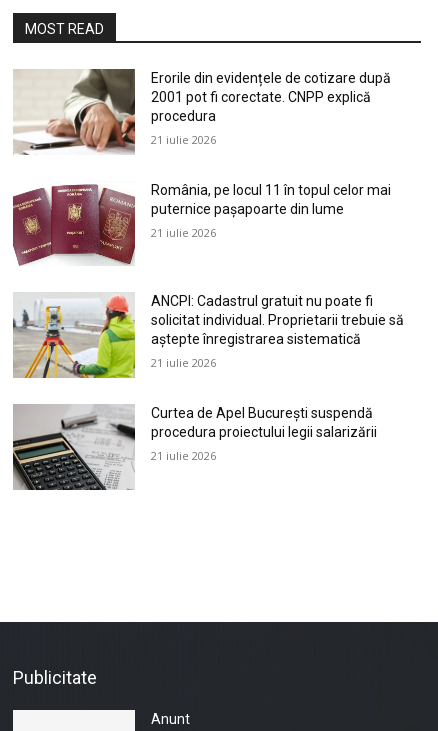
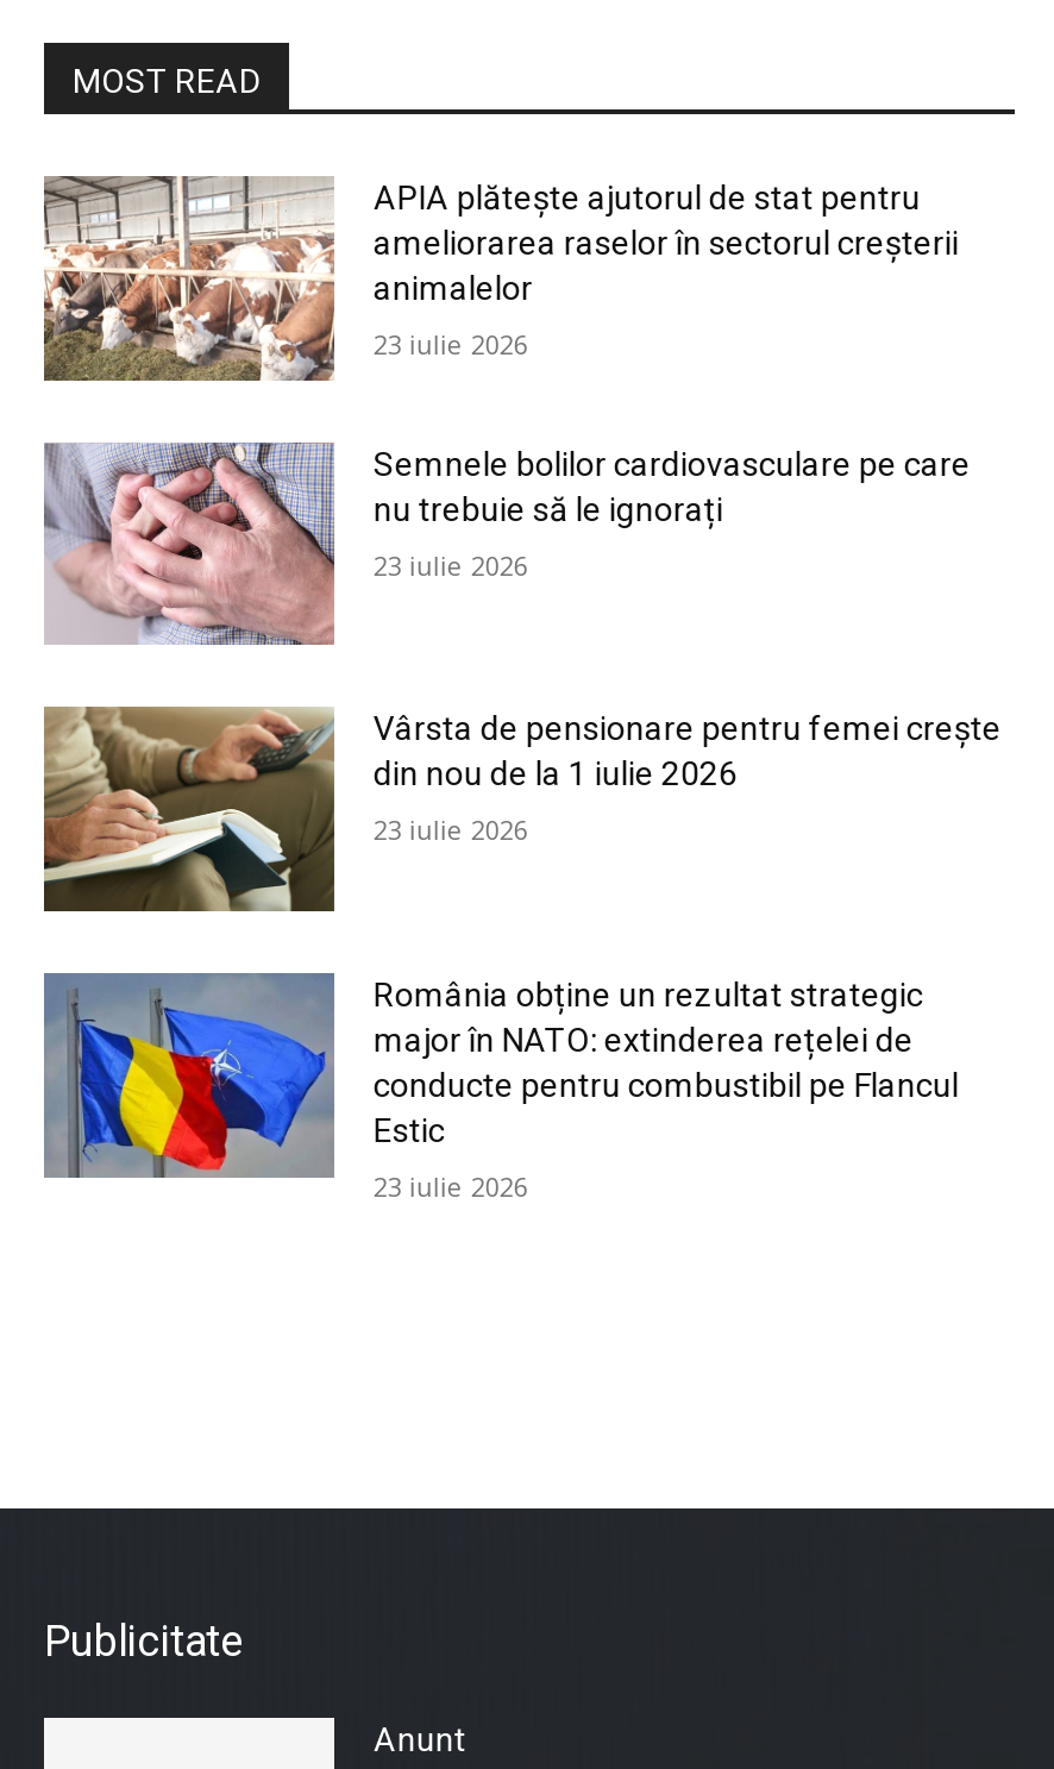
- [image]
- Erorile din evidențele de cotizare după
- 2001 pot fi corectate. CNPP explică
- procedura
+ [image]
+ APIA plătește ajutorul de stat pentru
+ ameliorarea raselor în sectorul creșterii
+ animalelor

- 21 iulie 2026
+ 23 iulie 2026

- [image]
- România, pe locul 11 în topul celor mai
- puternice pașapoarte din lume
+ [image]
+ Semnele bolilor cardiovasculare pe care
+ nu trebuie să le ignorați

- 21 iulie 2026
+ 23 iulie 2026

- [image]
- ANCPI: Cadastrul gratuit nu poate fi
- solicitat individual. Proprietarii trebuie să
- aștepte înregistrarea sistematică
+ [image]
+ Vârsta de pensionare pentru femei crește
+ din nou de la 1 iulie 2026

- 21 iulie 2026
+ 23 iulie 2026

- [image]
- Curtea de Apel București suspendă
- procedura proiectului legii salarizării
+ [image]
+ România obține un rezultat strategic
+ major în NATO: extinderea rețelei de
+ conducte pentru combustibil pe Flancul
+ Estic

- 21 iulie 2026
+ 23 iulie 2026
